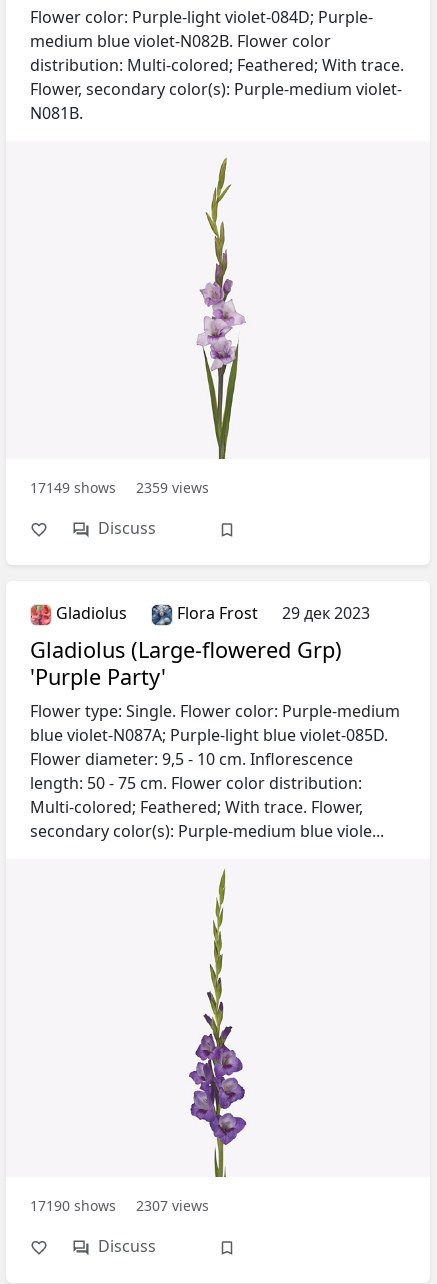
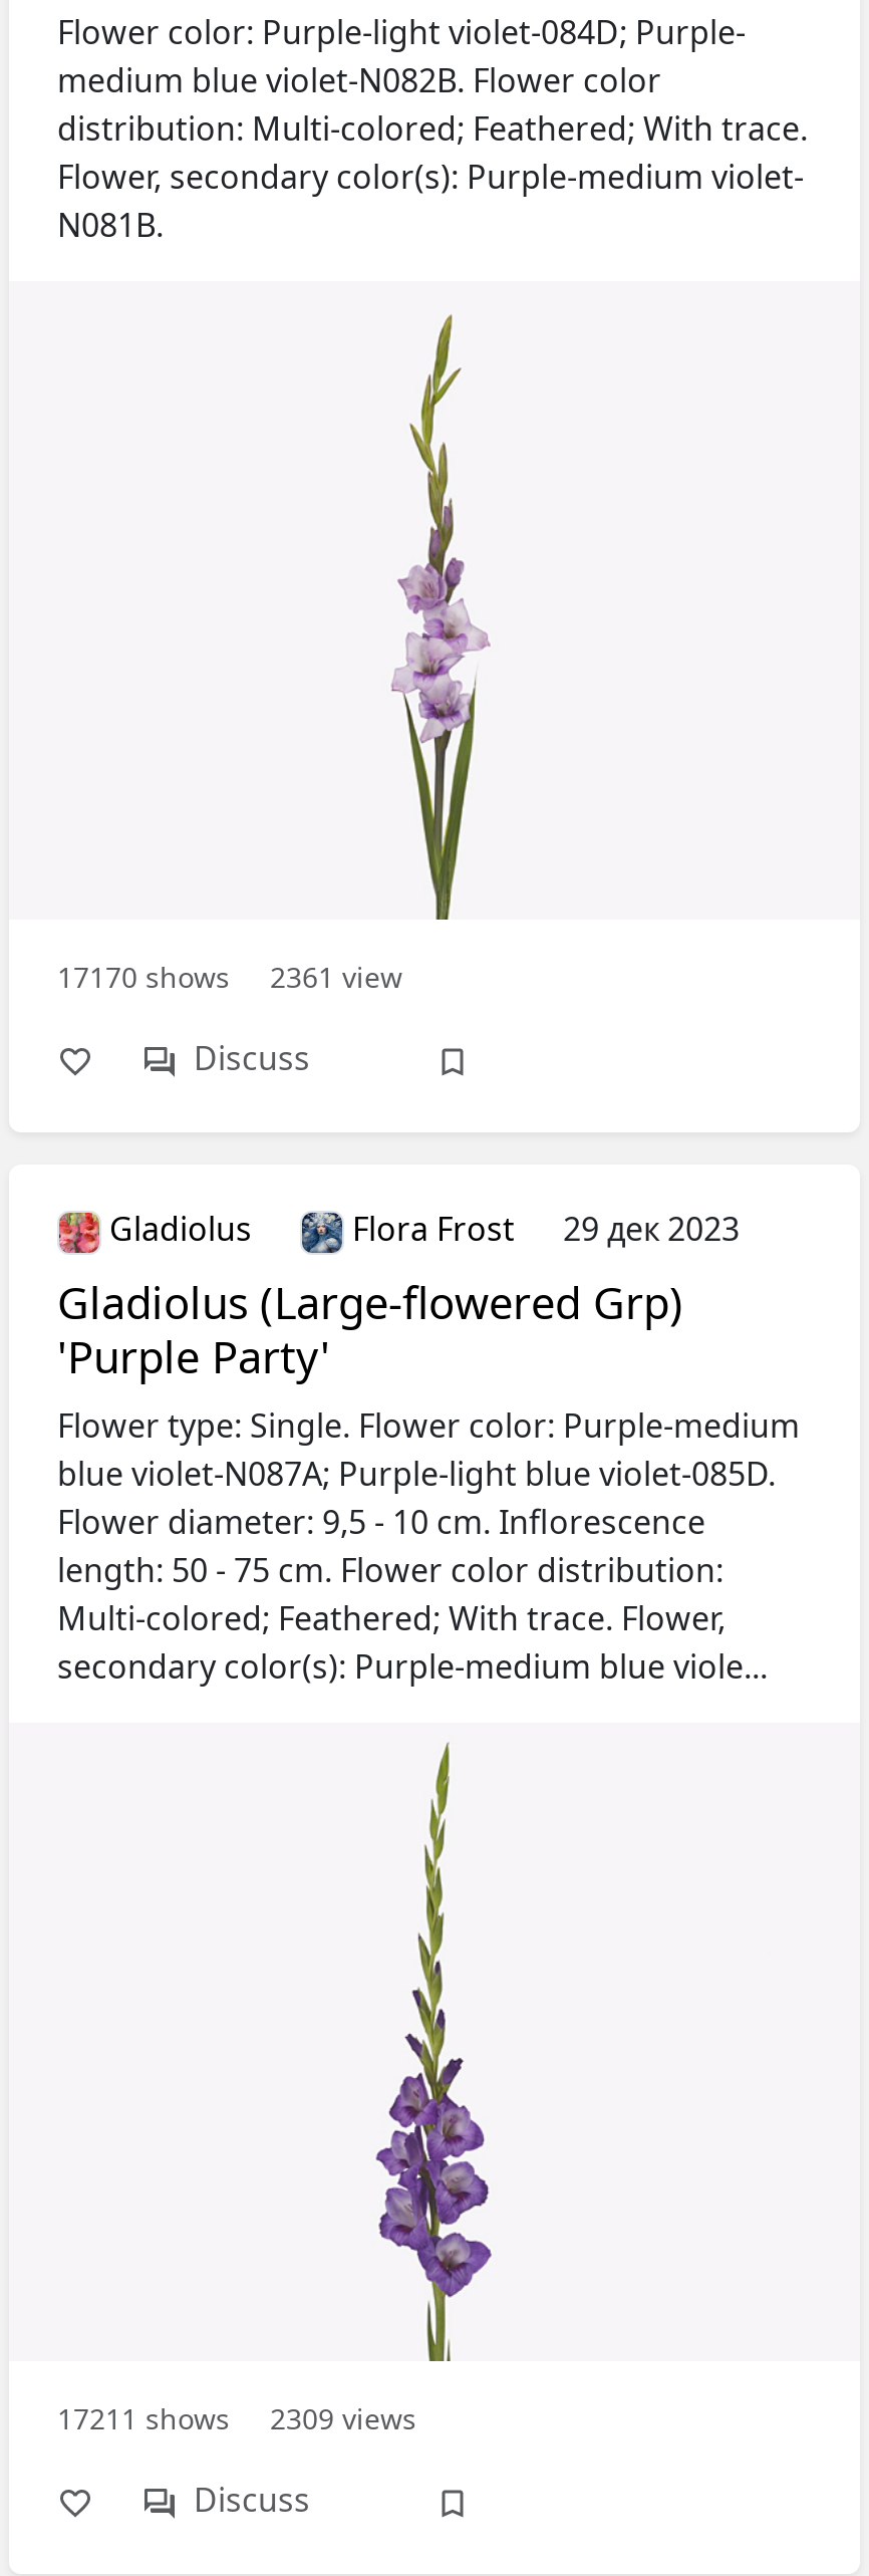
- 17149 shows
- 2359 views
+ 17170 shows
+ 2361 view

- 17190 shows
+ 17211 shows

- 2307 views
+ 2309 views
